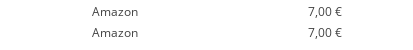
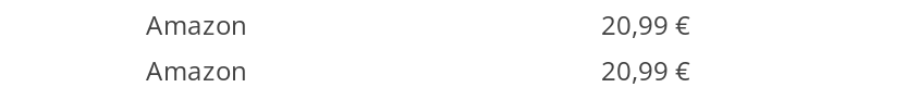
- 7,00 €
+ 20,99 €

- 7,00 €
+ 20,99 €
